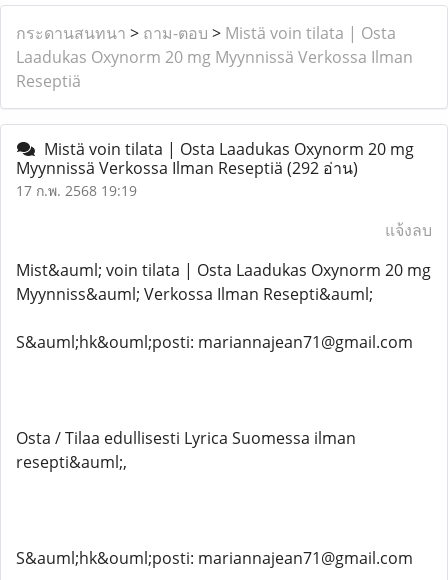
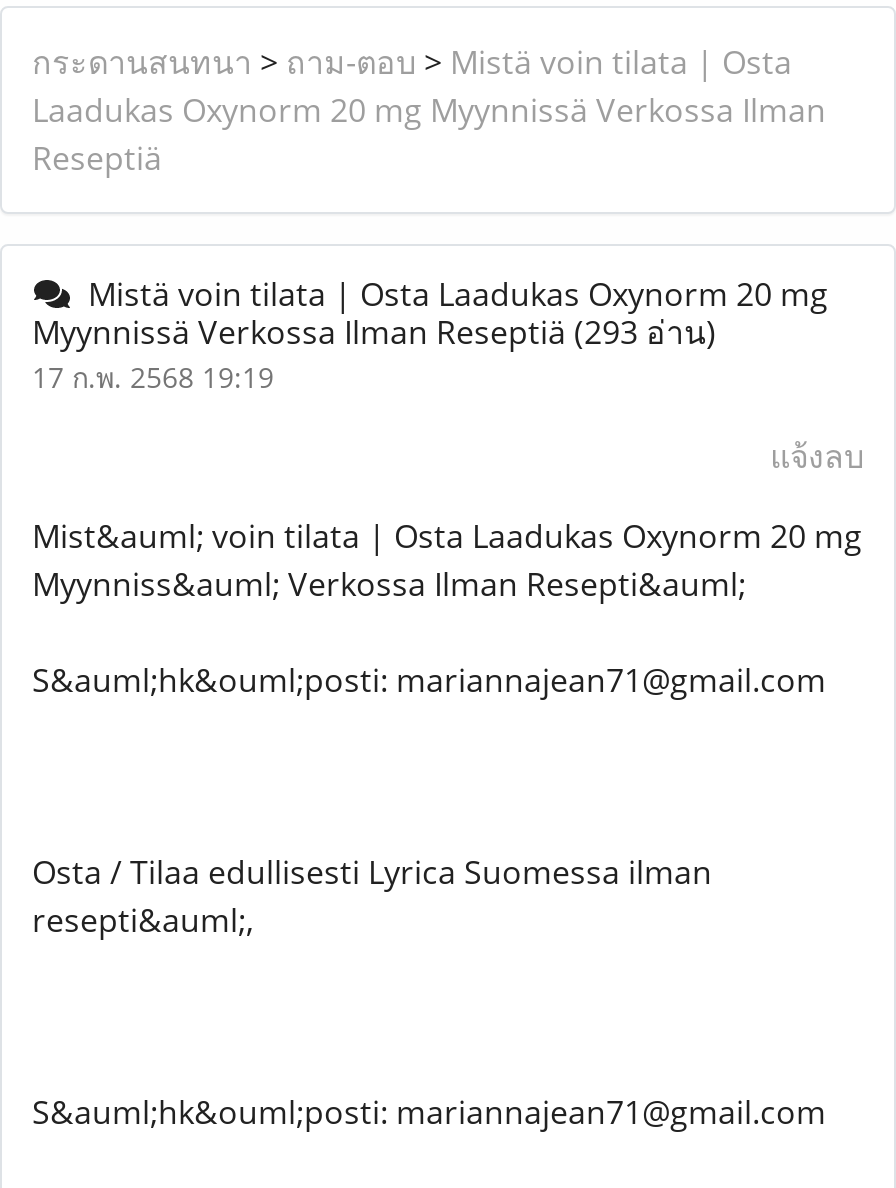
- Myynnissä Verkossa Ilman Reseptiä (292 อ่าน)
+ Myynnissä Verkossa Ilman Reseptiä (293 อ่าน)
